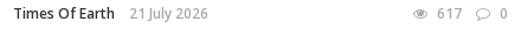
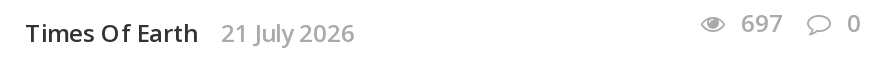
- 617 0
+ 697 0
